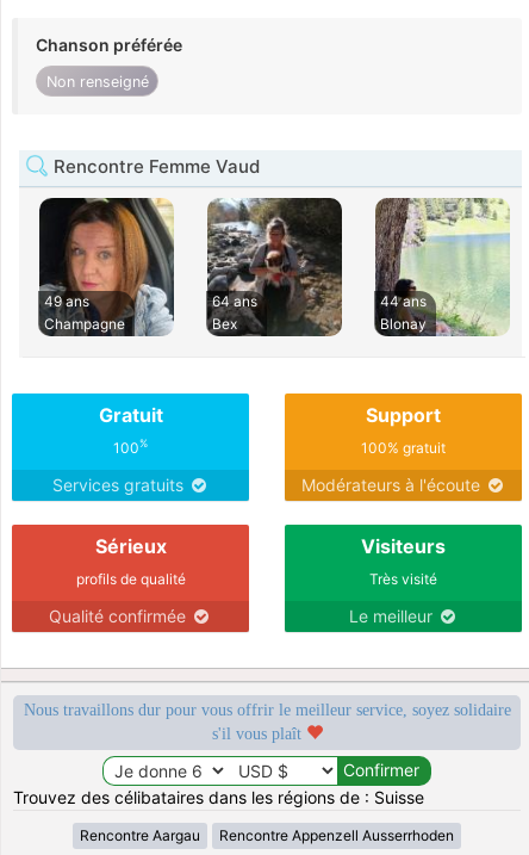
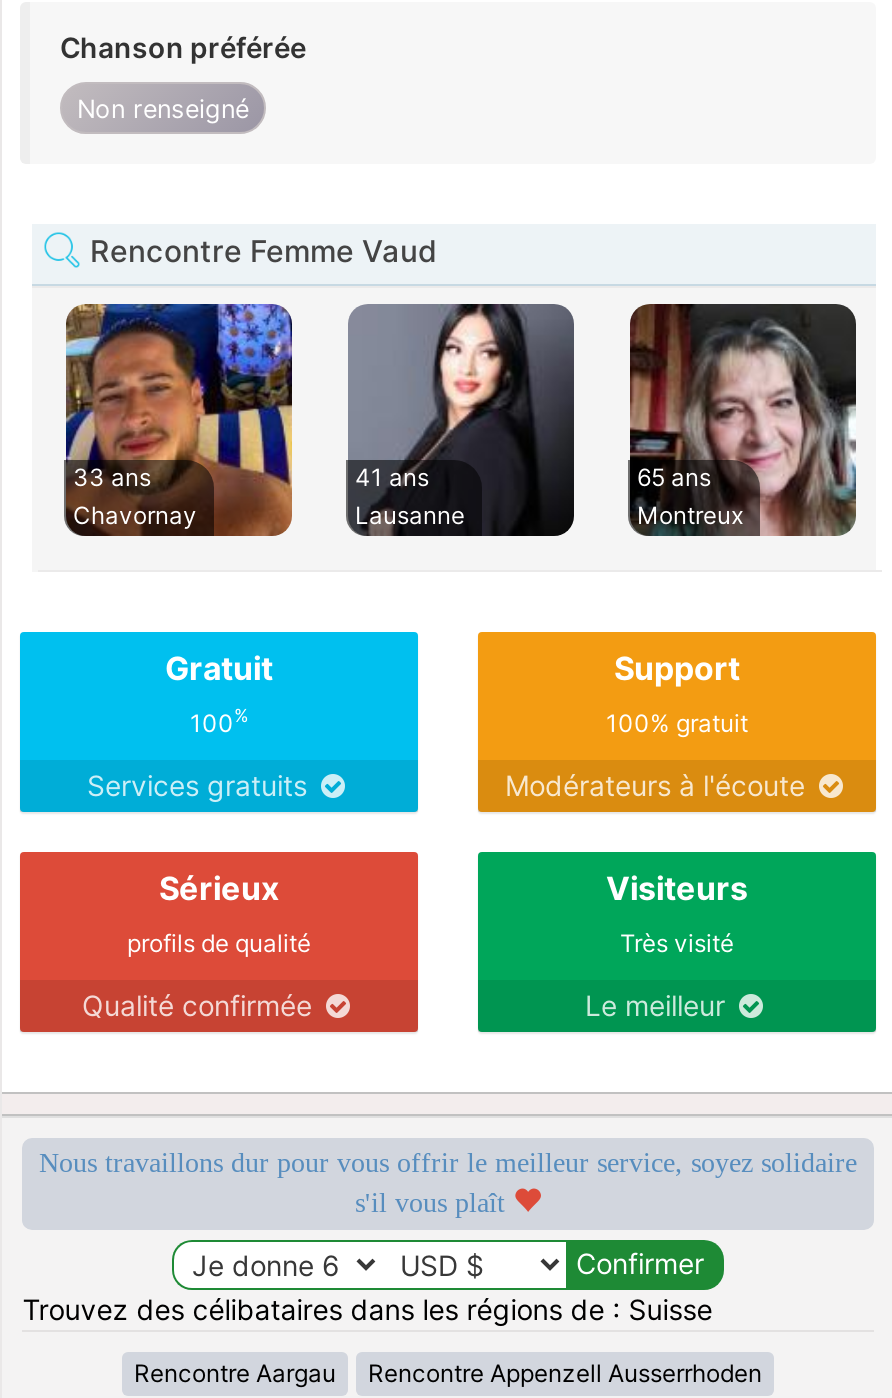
- [image]
- 49 ans
- Champagne
+ [image]
+ 33 ans
+ Chavornay

- [image]
- 64 ans
- Bex
+ [image]
+ 41 ans
+ Lausanne

- [image]
- 44 ans
- Blonay
+ [image]
+ 65 ans
+ Montreux
